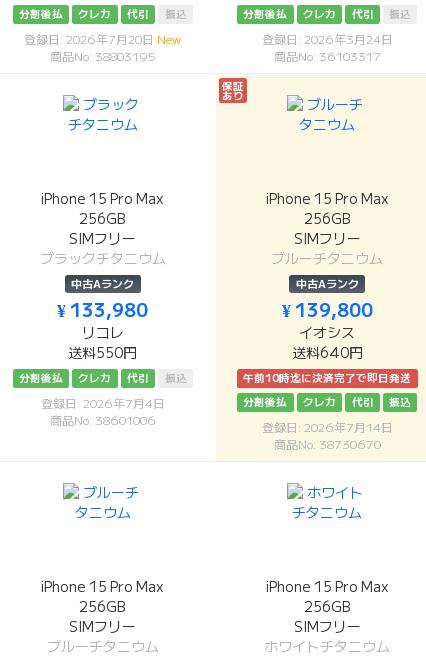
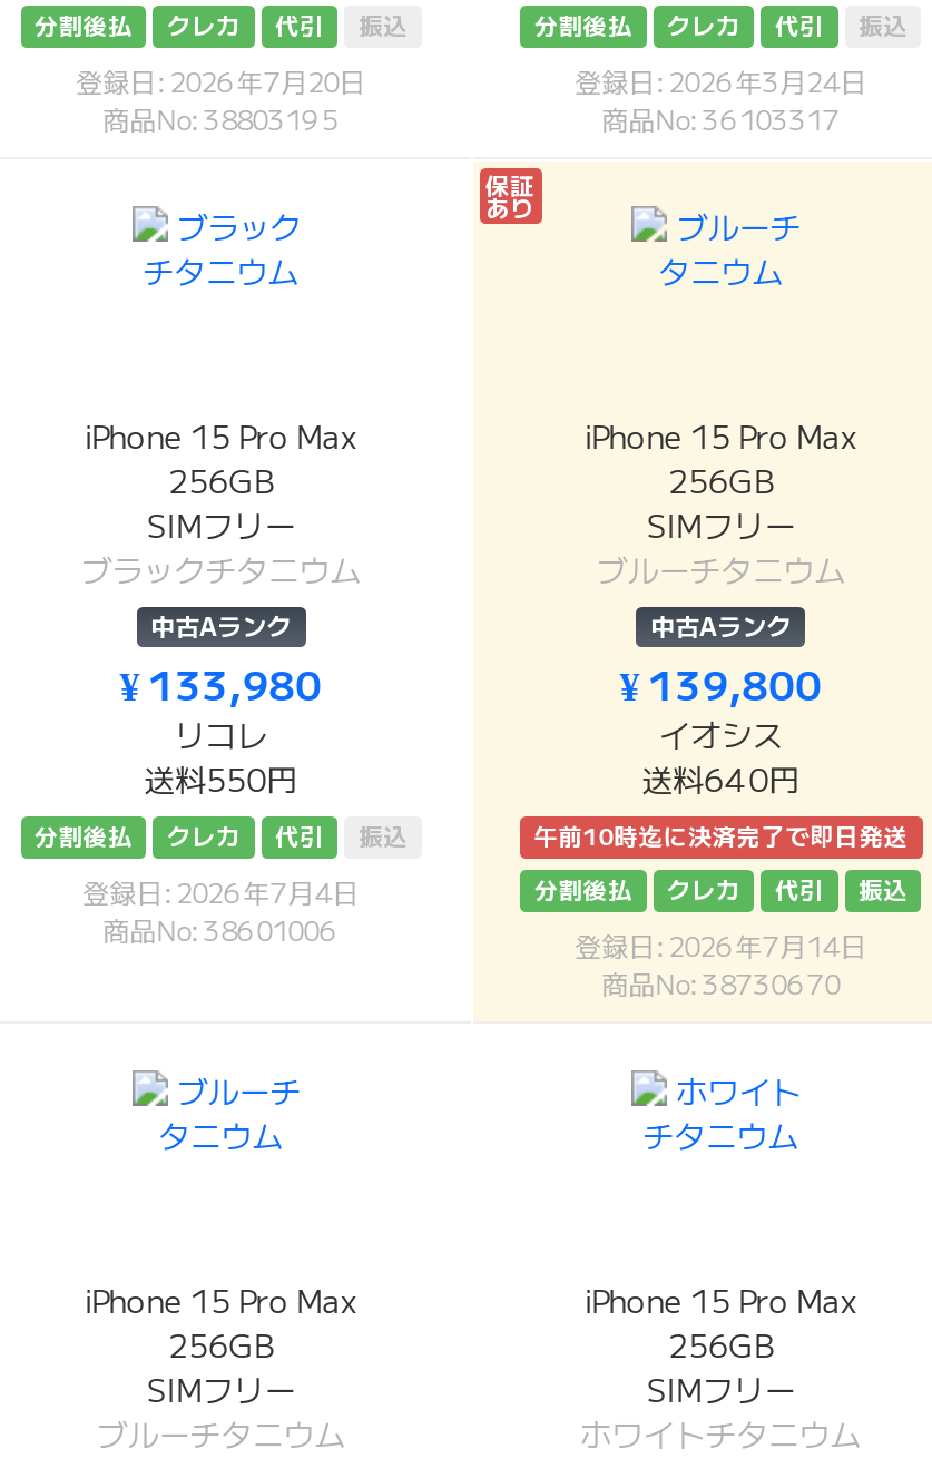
- 登録日: 2026年7月20日New
+ 登録日: 2026年7月20日
